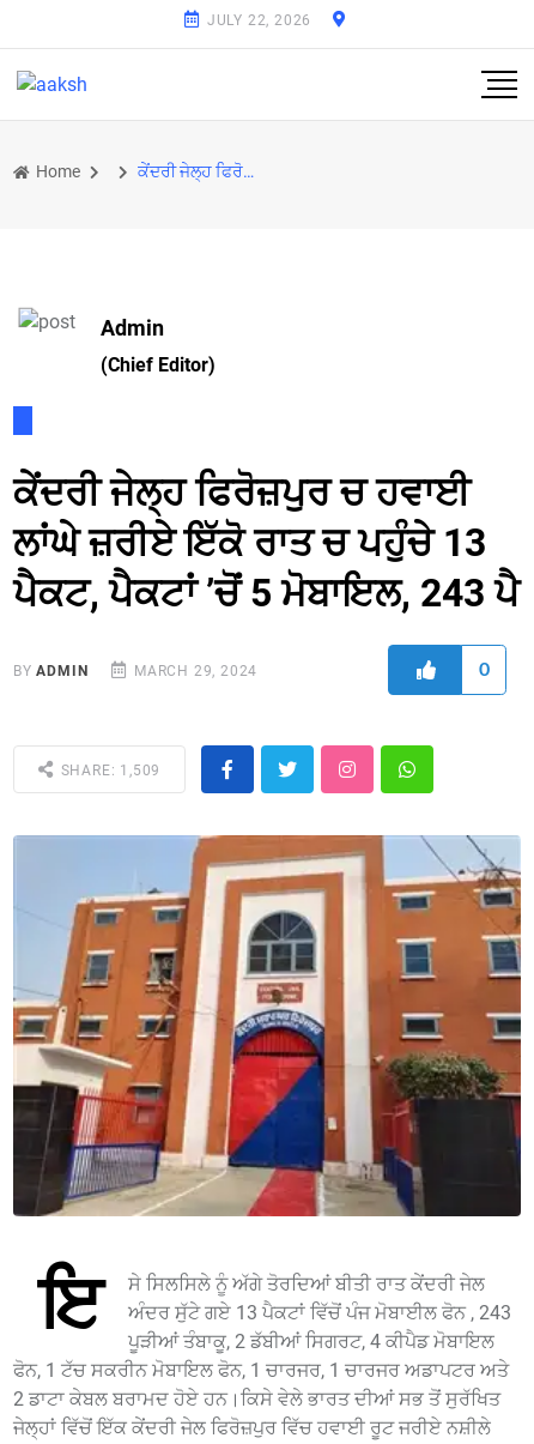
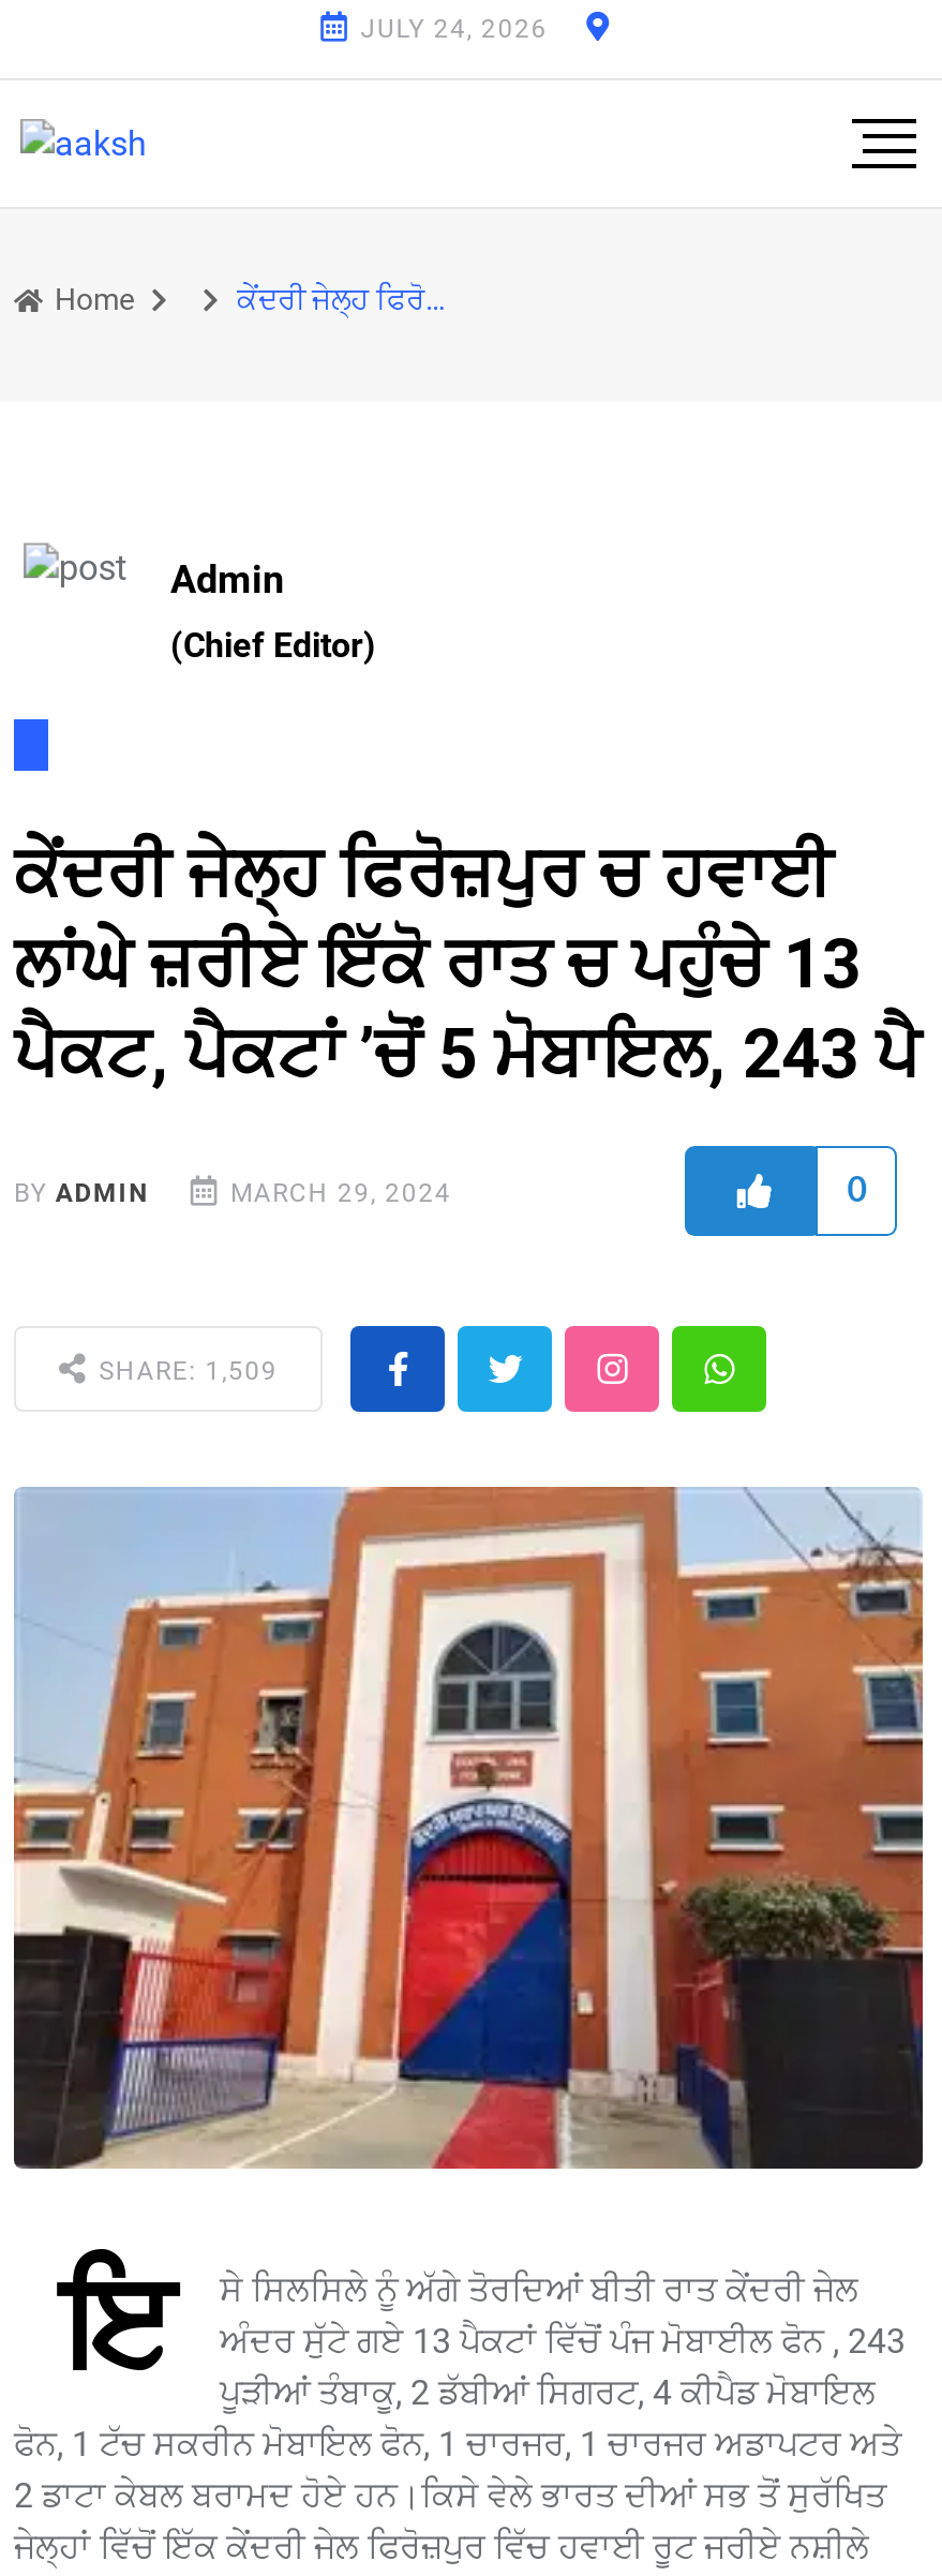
- JULY 22, 2026
+ JULY 24, 2026
